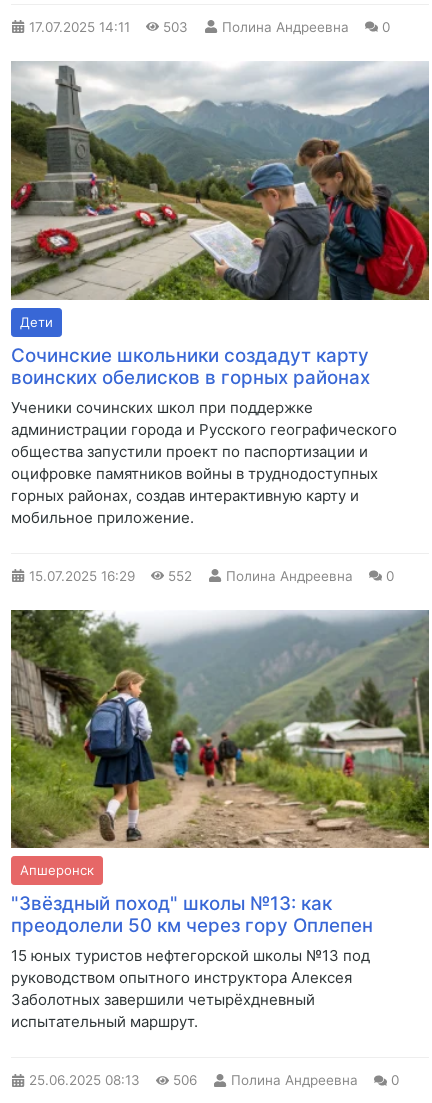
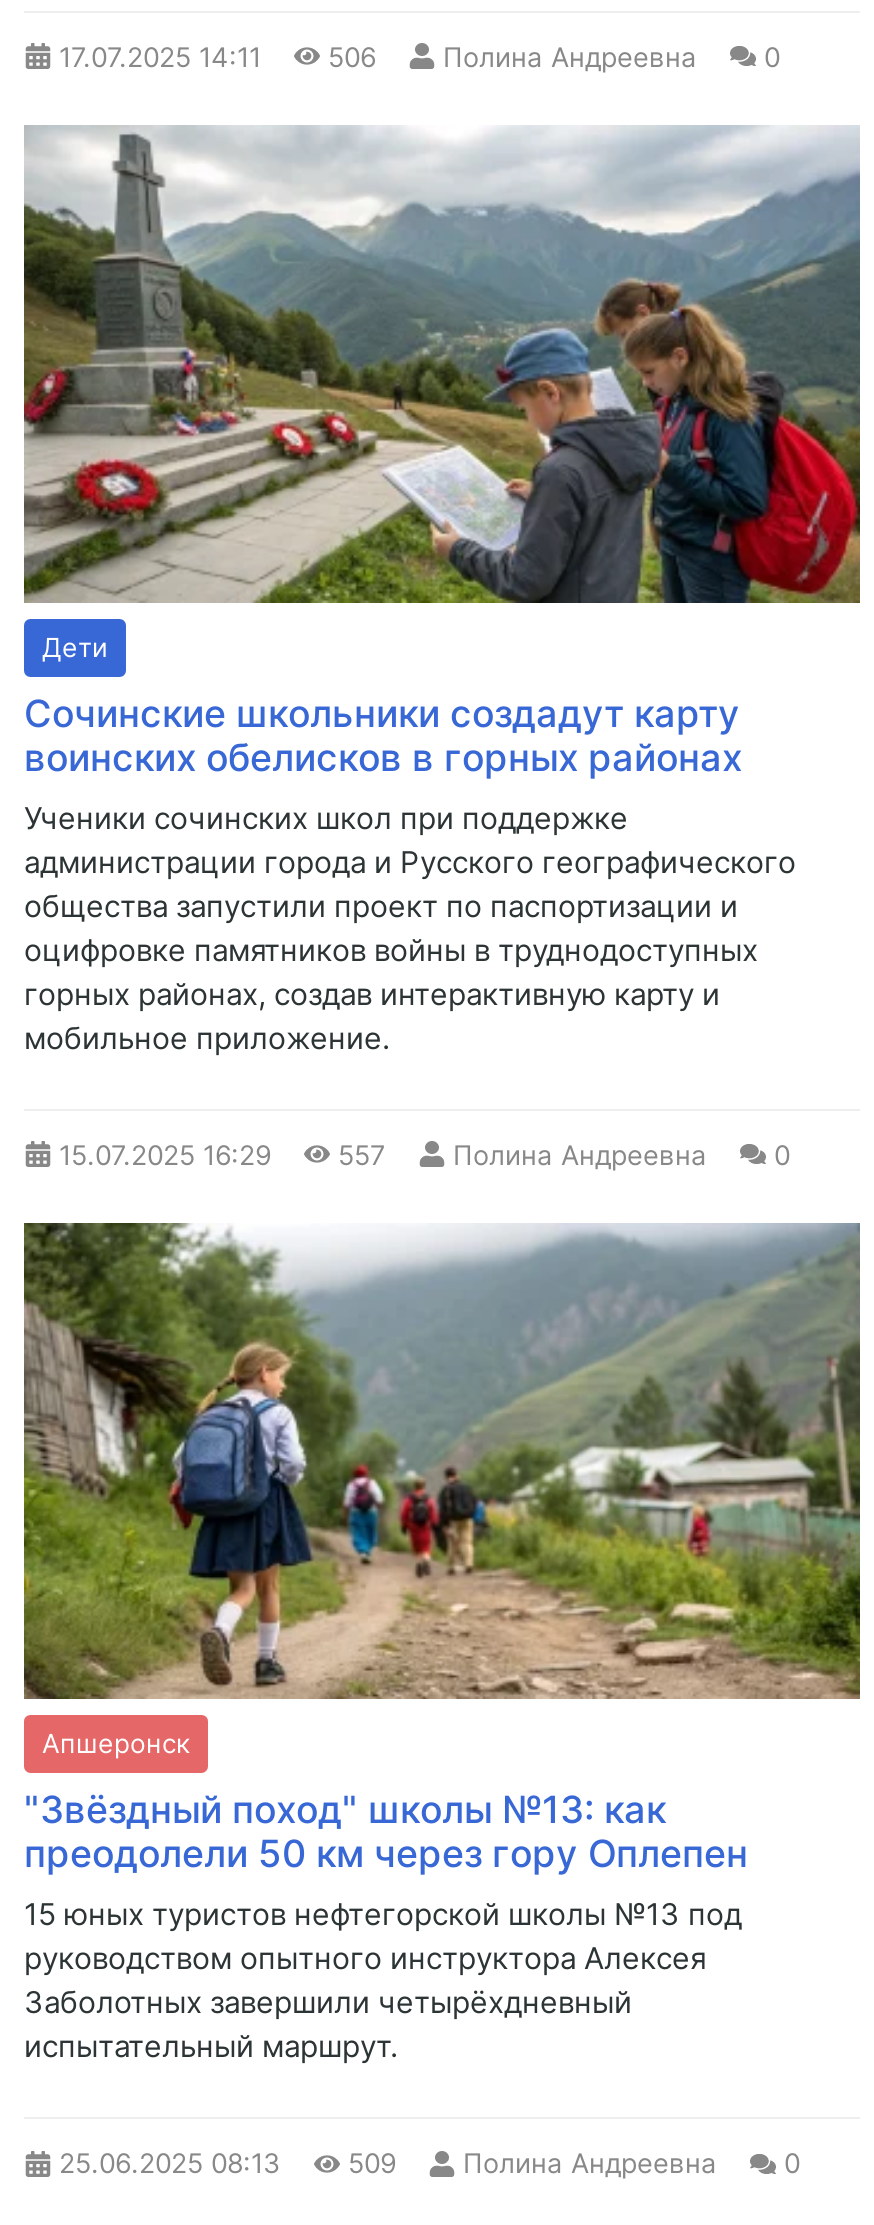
- 17.07.2025 14:11 503
+ 17.07.2025 14:11 506

- 15.07.2025 16:29 552
+ 15.07.2025 16:29 557

- 25.06.2025 08:13 506
+ 25.06.2025 08:13 509
